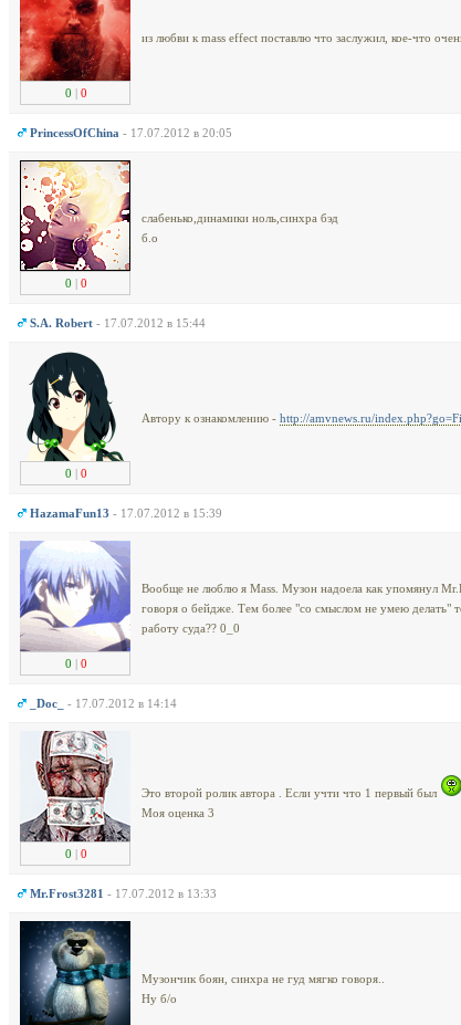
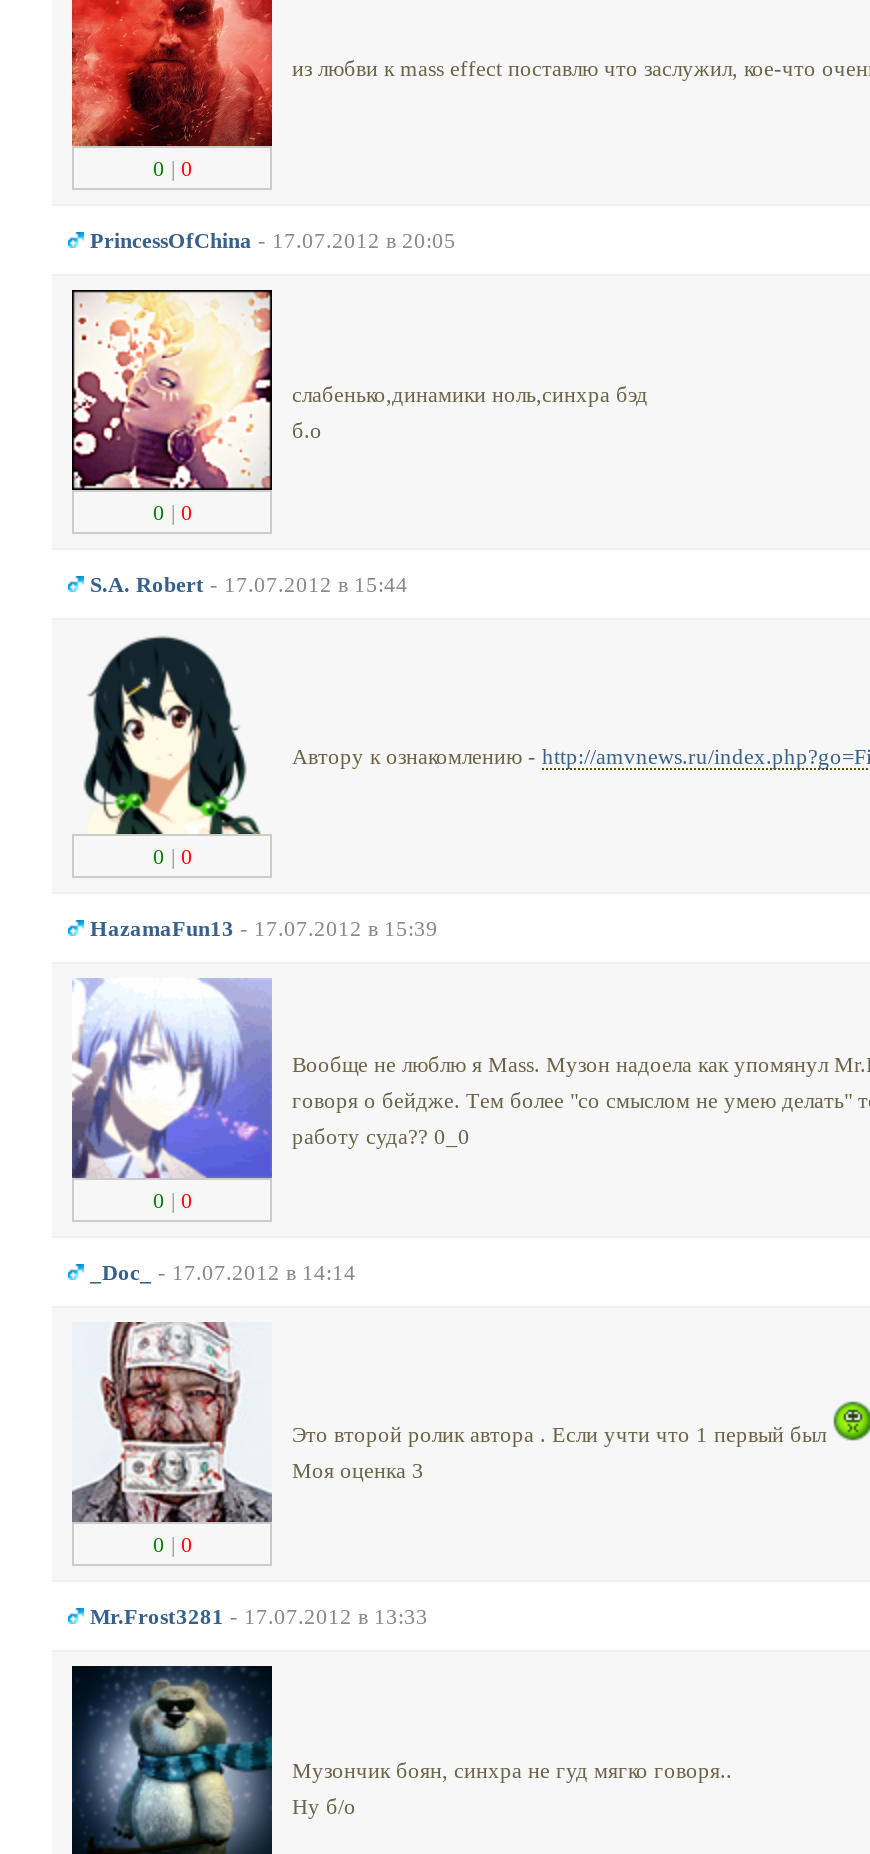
- [image]
+ [image]
